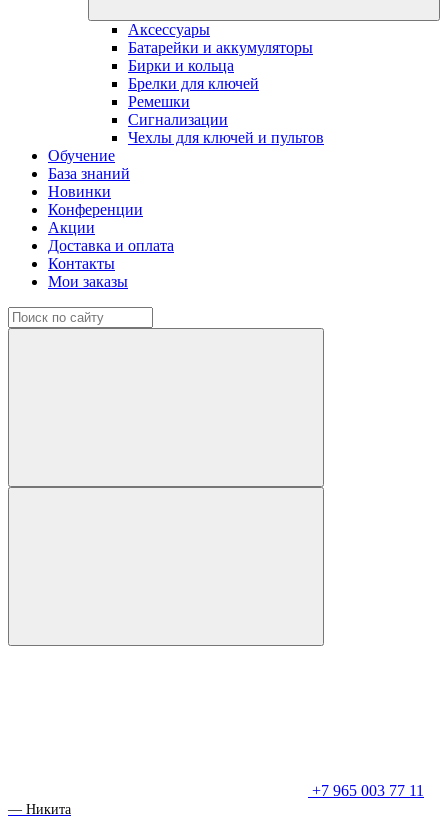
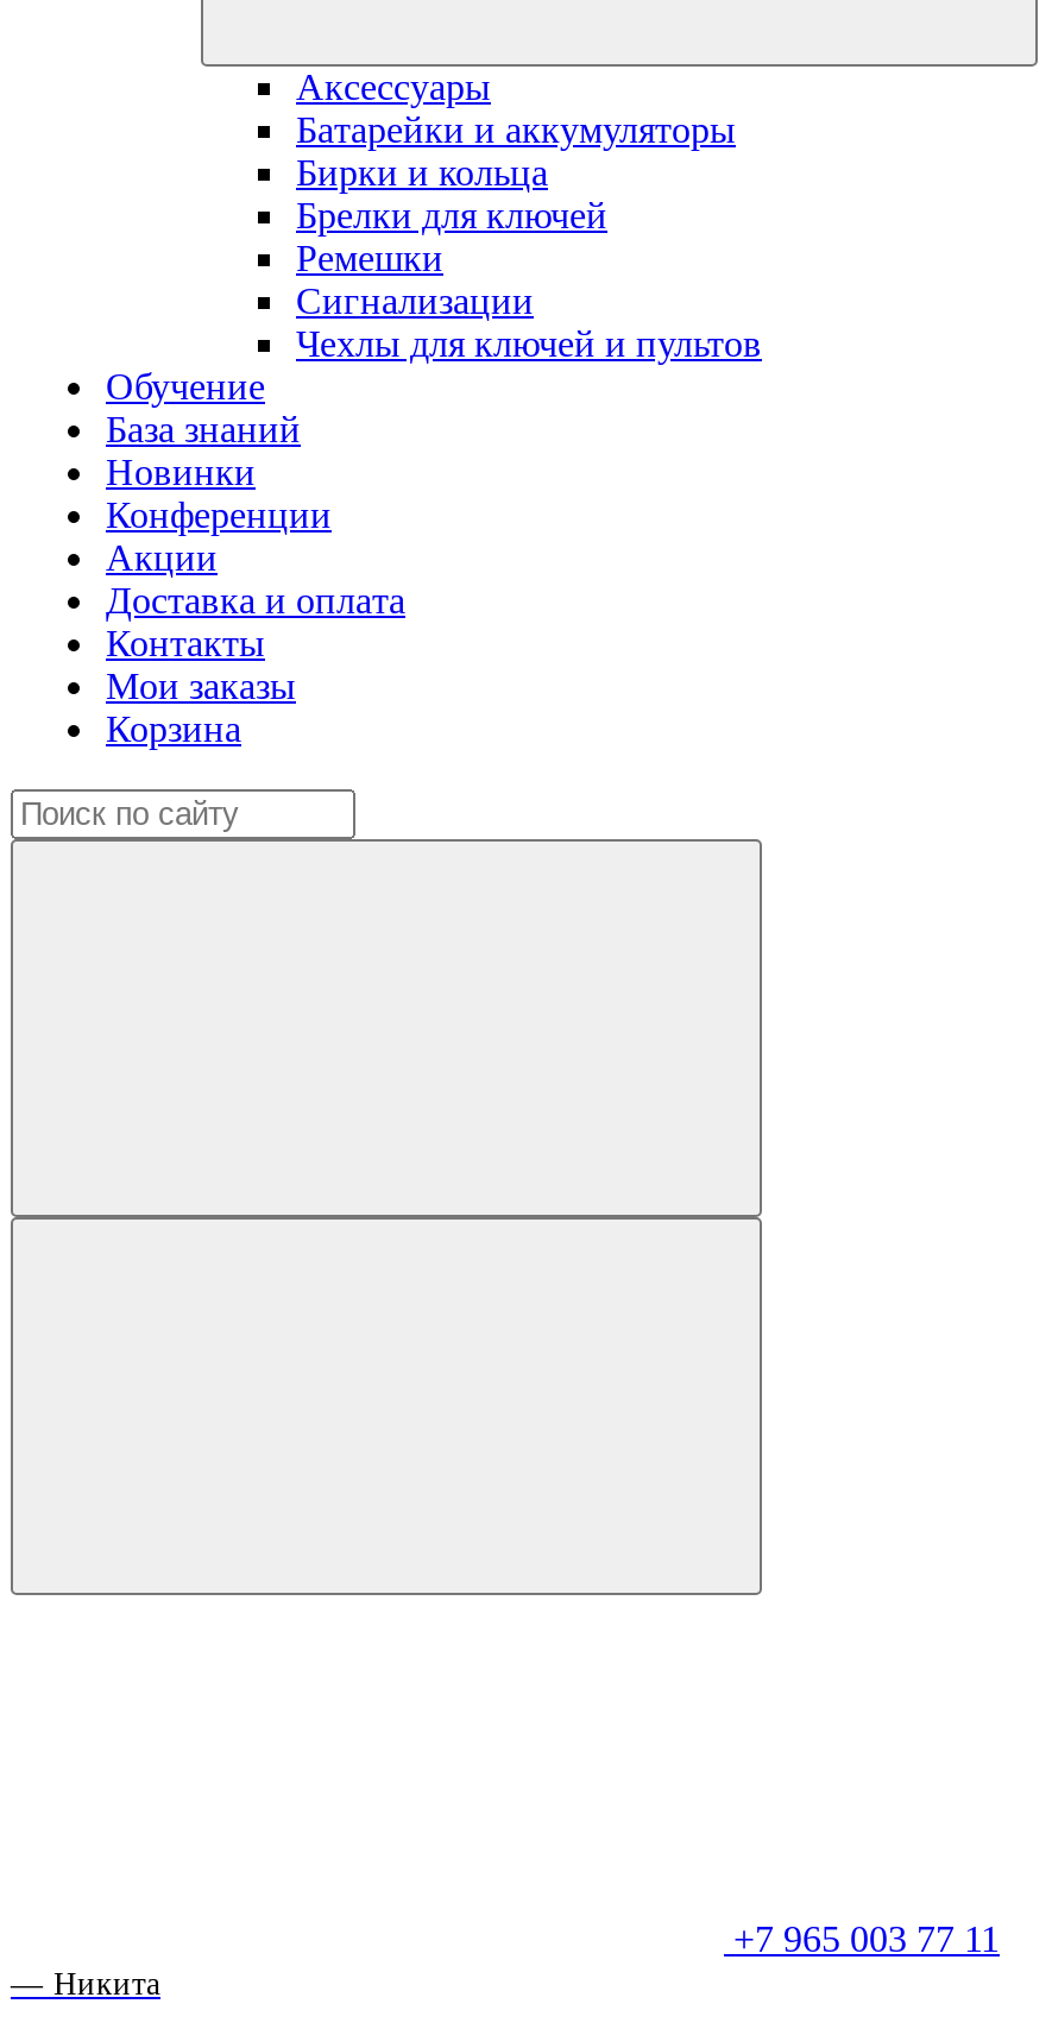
+ Корзина
